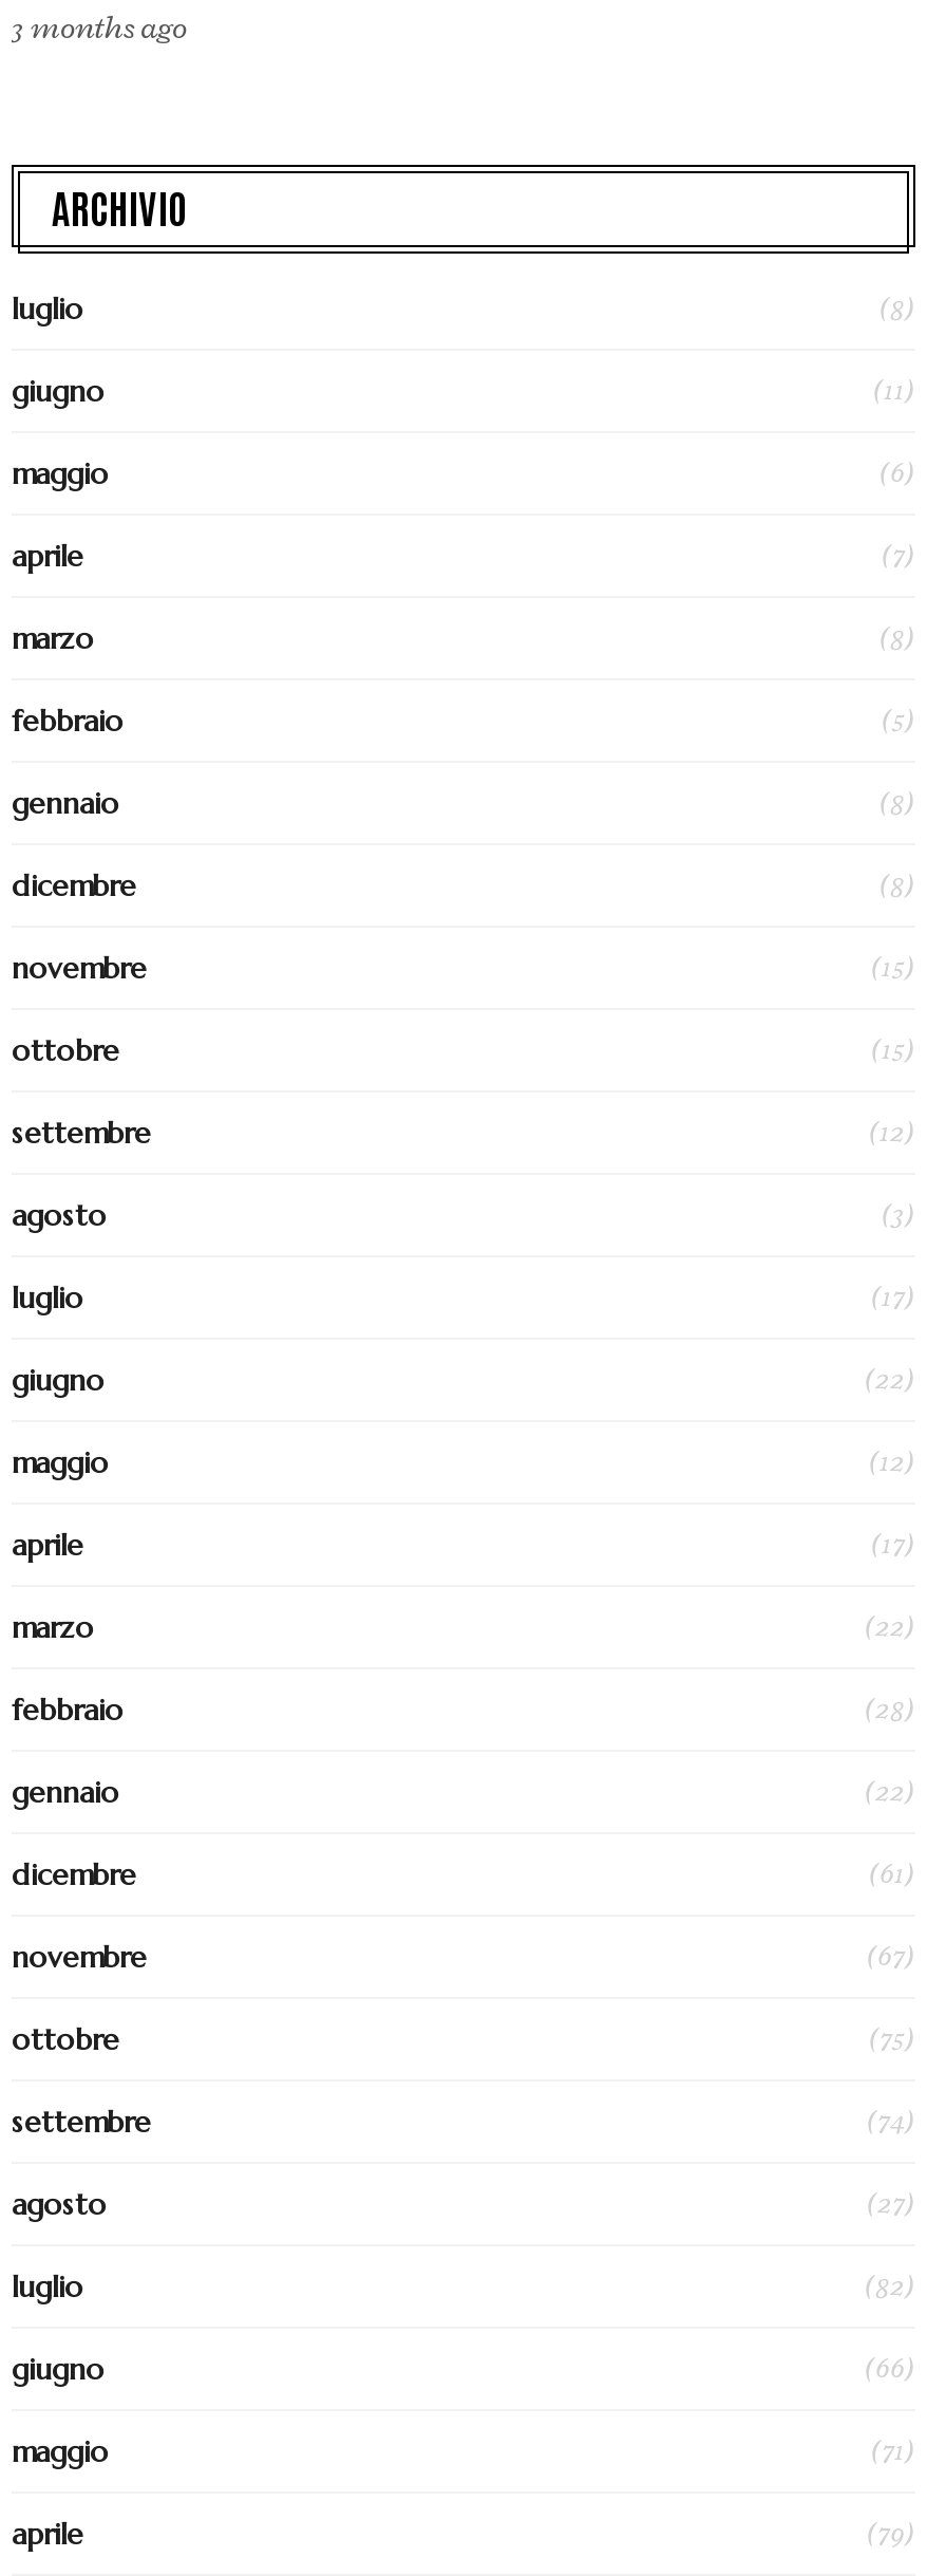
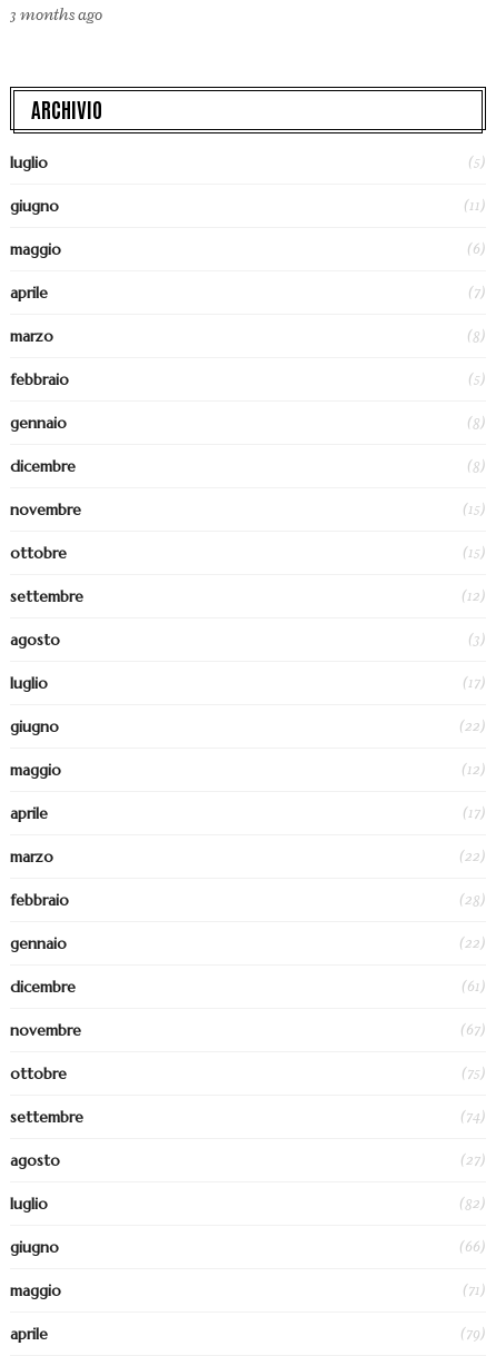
- (8)
+ (5)
